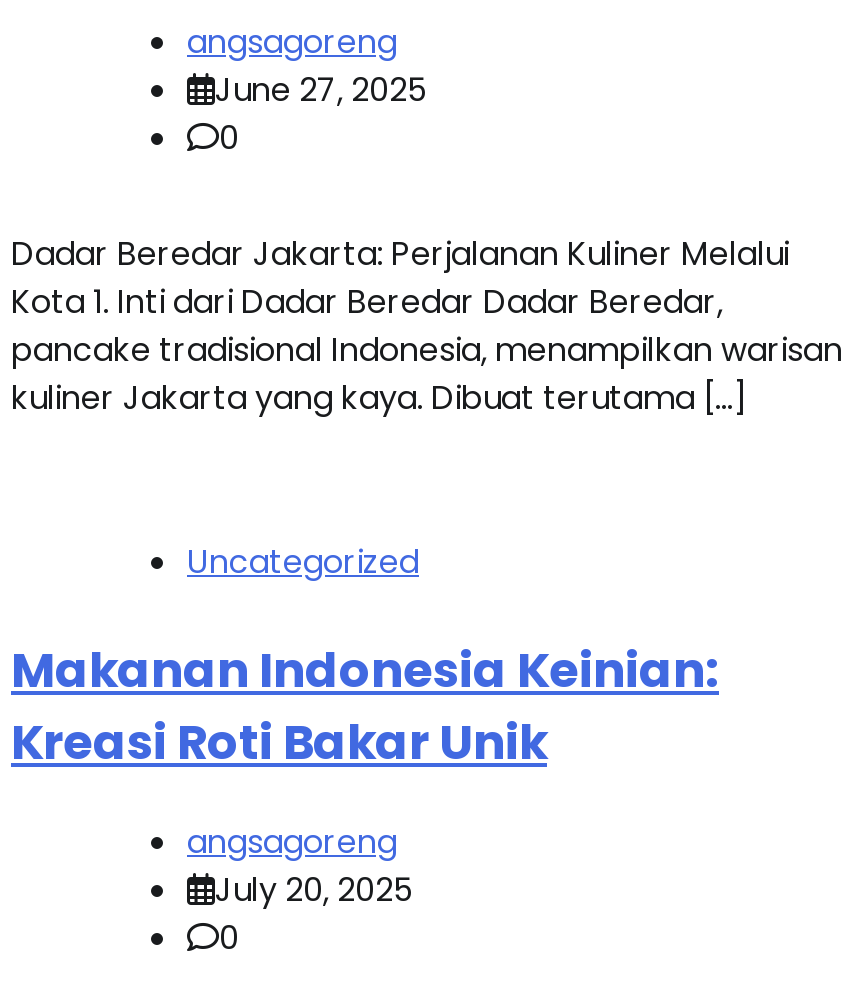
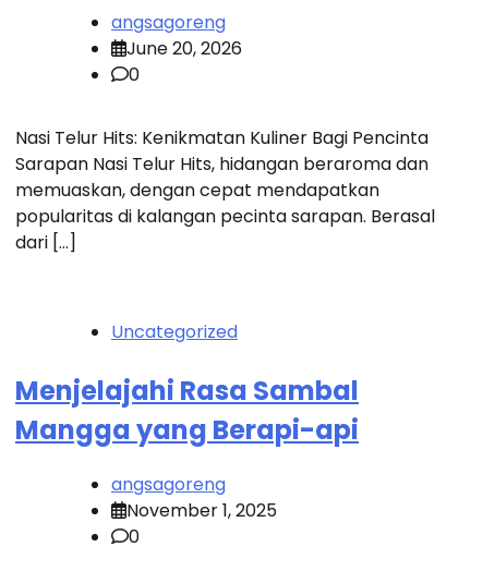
- June 27, 2025
+ June 20, 2026

- Dadar Beredar Jakarta: Perjalanan Kuliner Melalui
- Kota 1. Inti dari Dadar Beredar Dadar Beredar,
- pancake tradisional Indonesia, menampilkan warisan
- kuliner Jakarta yang kaya. Dibuat terutama […]
+ Nasi Telur Hits: Kenikmatan Kuliner Bagi Pencinta
+ Sarapan Nasi Telur Hits, hidangan beraroma dan
+ memuaskan, dengan cepat mendapatkan
+ popularitas di kalangan pecinta sarapan. Berasal
+ dari […]

- Makanan Indonesia Keinian:
- Kreasi Roti Bakar Unik
+ Menjelajahi Rasa Sambal
+ Mangga yang Berapi-api

- July 20, 2025
+ November 1, 2025
